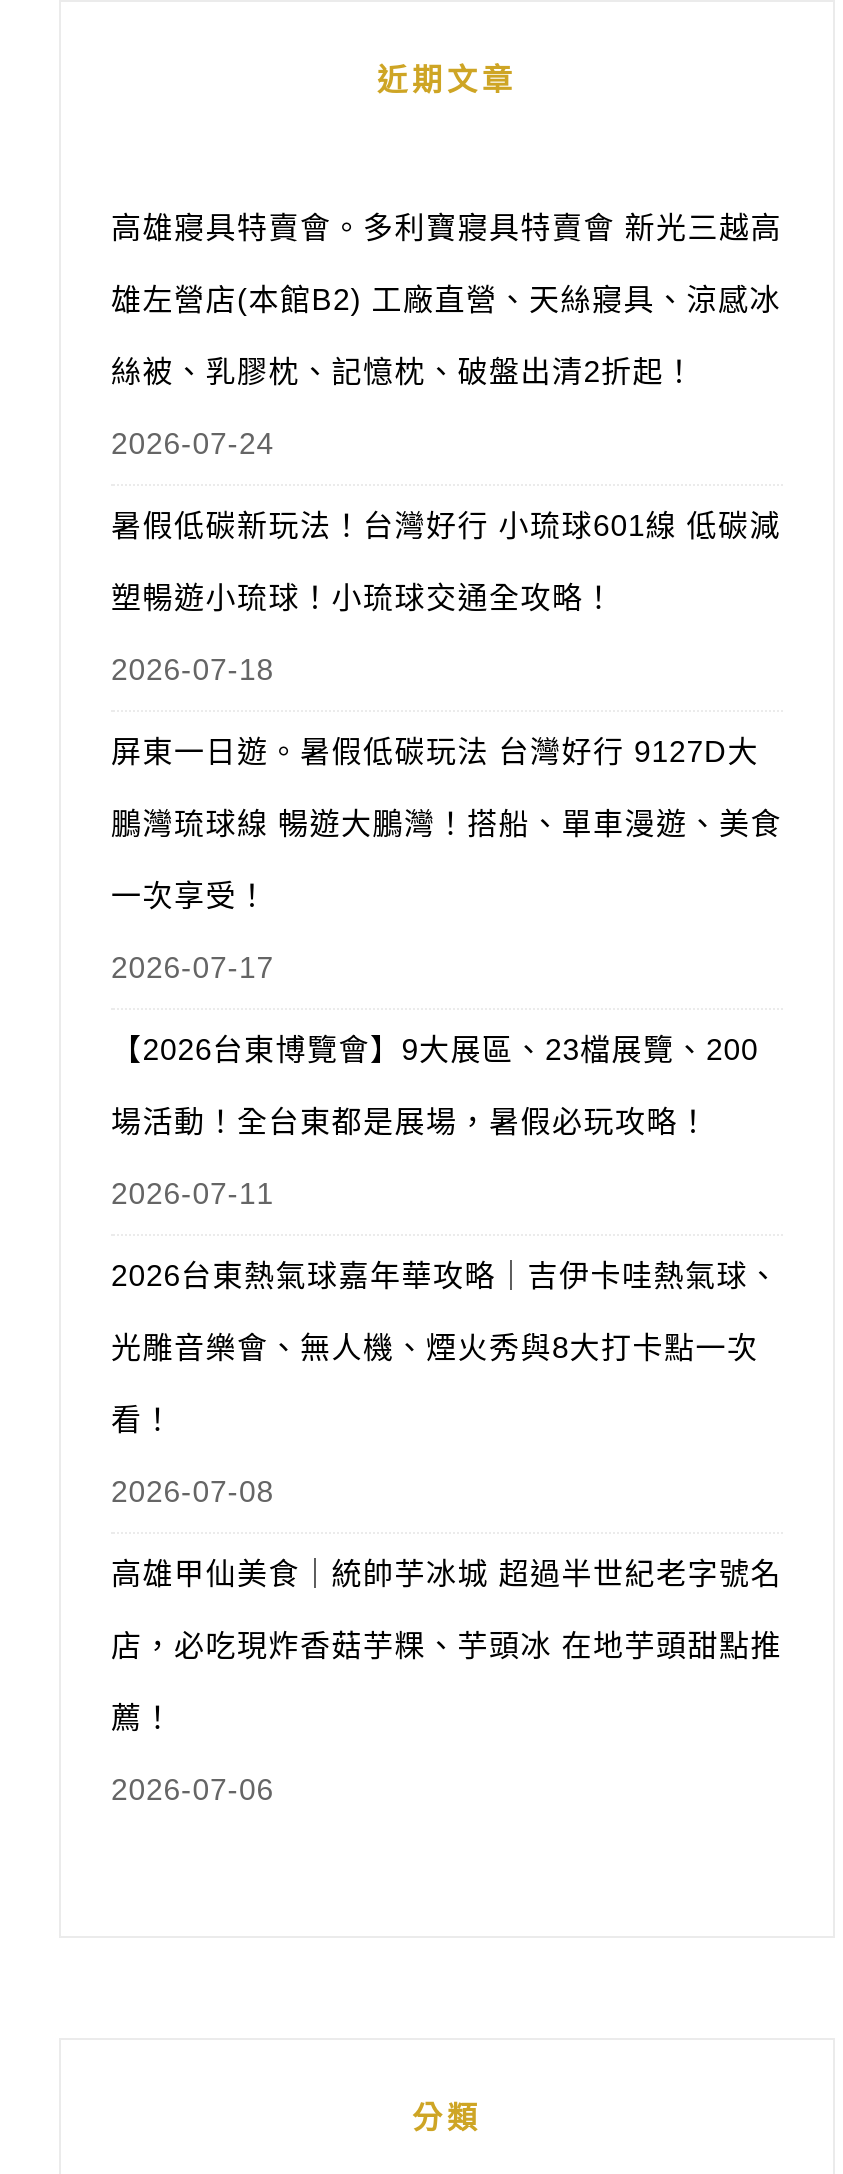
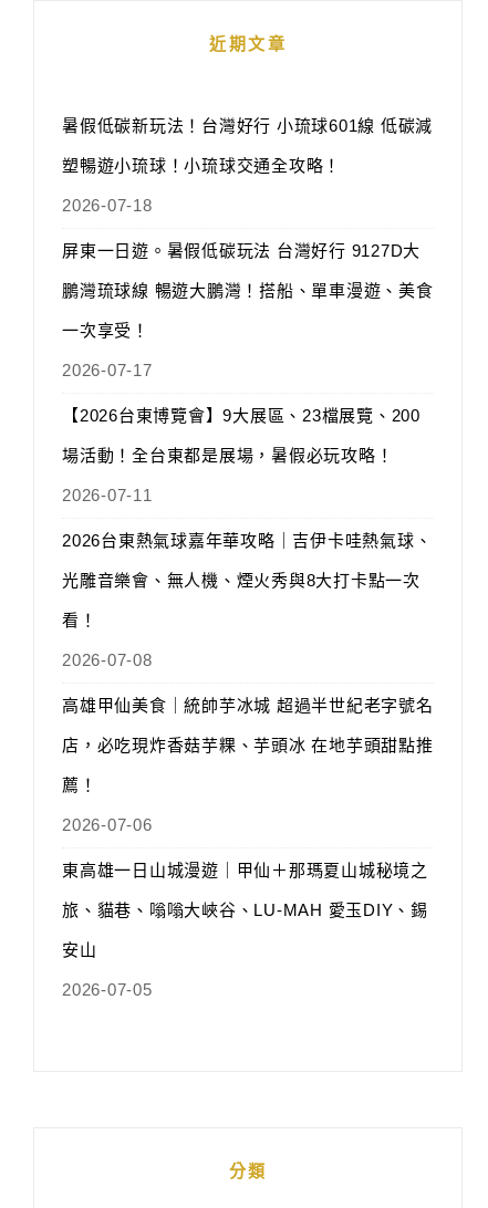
- 高雄寢具特賣會。多利寶寢具特賣會 新光三越高
- 雄左營店(本館B2) 工廠直營、天絲寢具、涼感冰
- 絲被、乳膠枕、記憶枕、破盤出清2折起！
- 2026-07-24

moved up: 暑假低碳新玩法！台灣好行 小琉球601線 低碳減 | 塑暢遊小琉球！小琉球交通全攻略！ | 2026-07-18 | ... | 薦！ | 2026-07-06

+ 東高雄一日山城漫遊｜甲仙＋那瑪夏山城秘境之
+ 旅、貓巷、嗡嗡大峽谷、LU-MAH 愛玉DIY、錫
+ 安山
+ 2026-07-05
